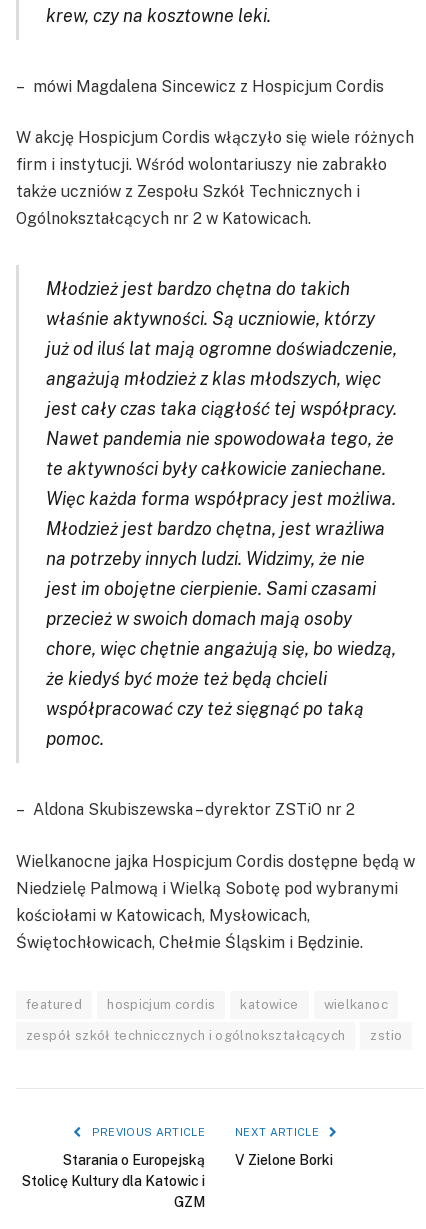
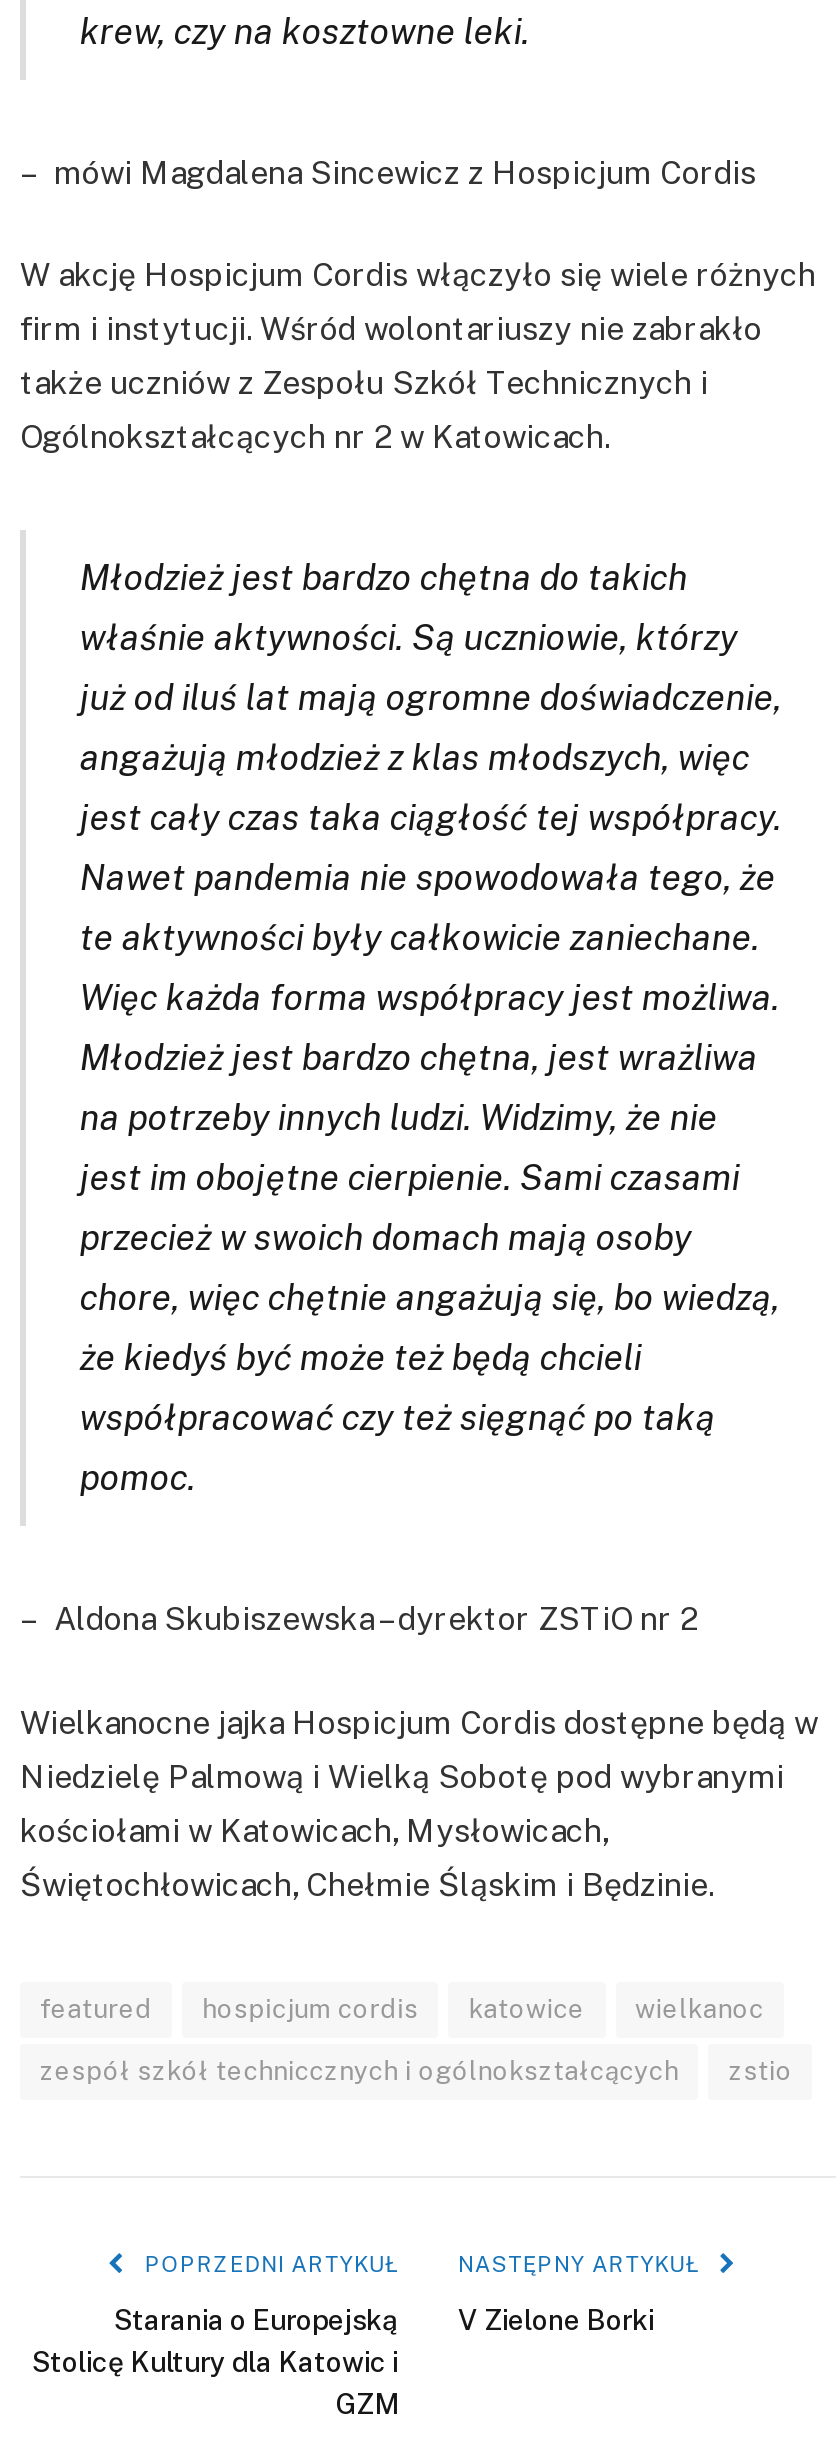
- PREVIOUS ARTICLE
+ POPRZEDNI ARTYKUŁ

- NEXT ARTICLE
+ NASTĘPNY ARTYKUŁ
